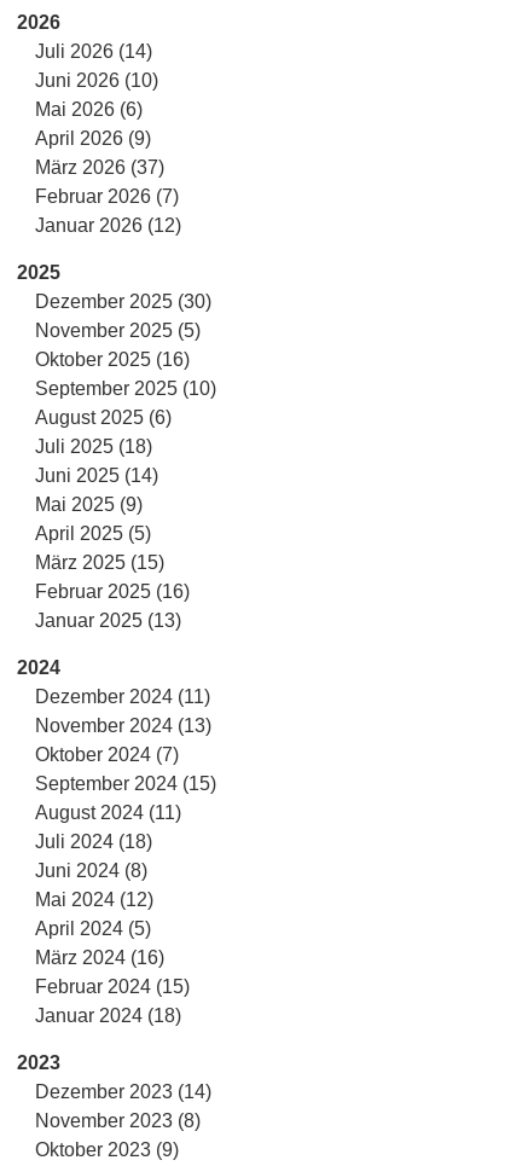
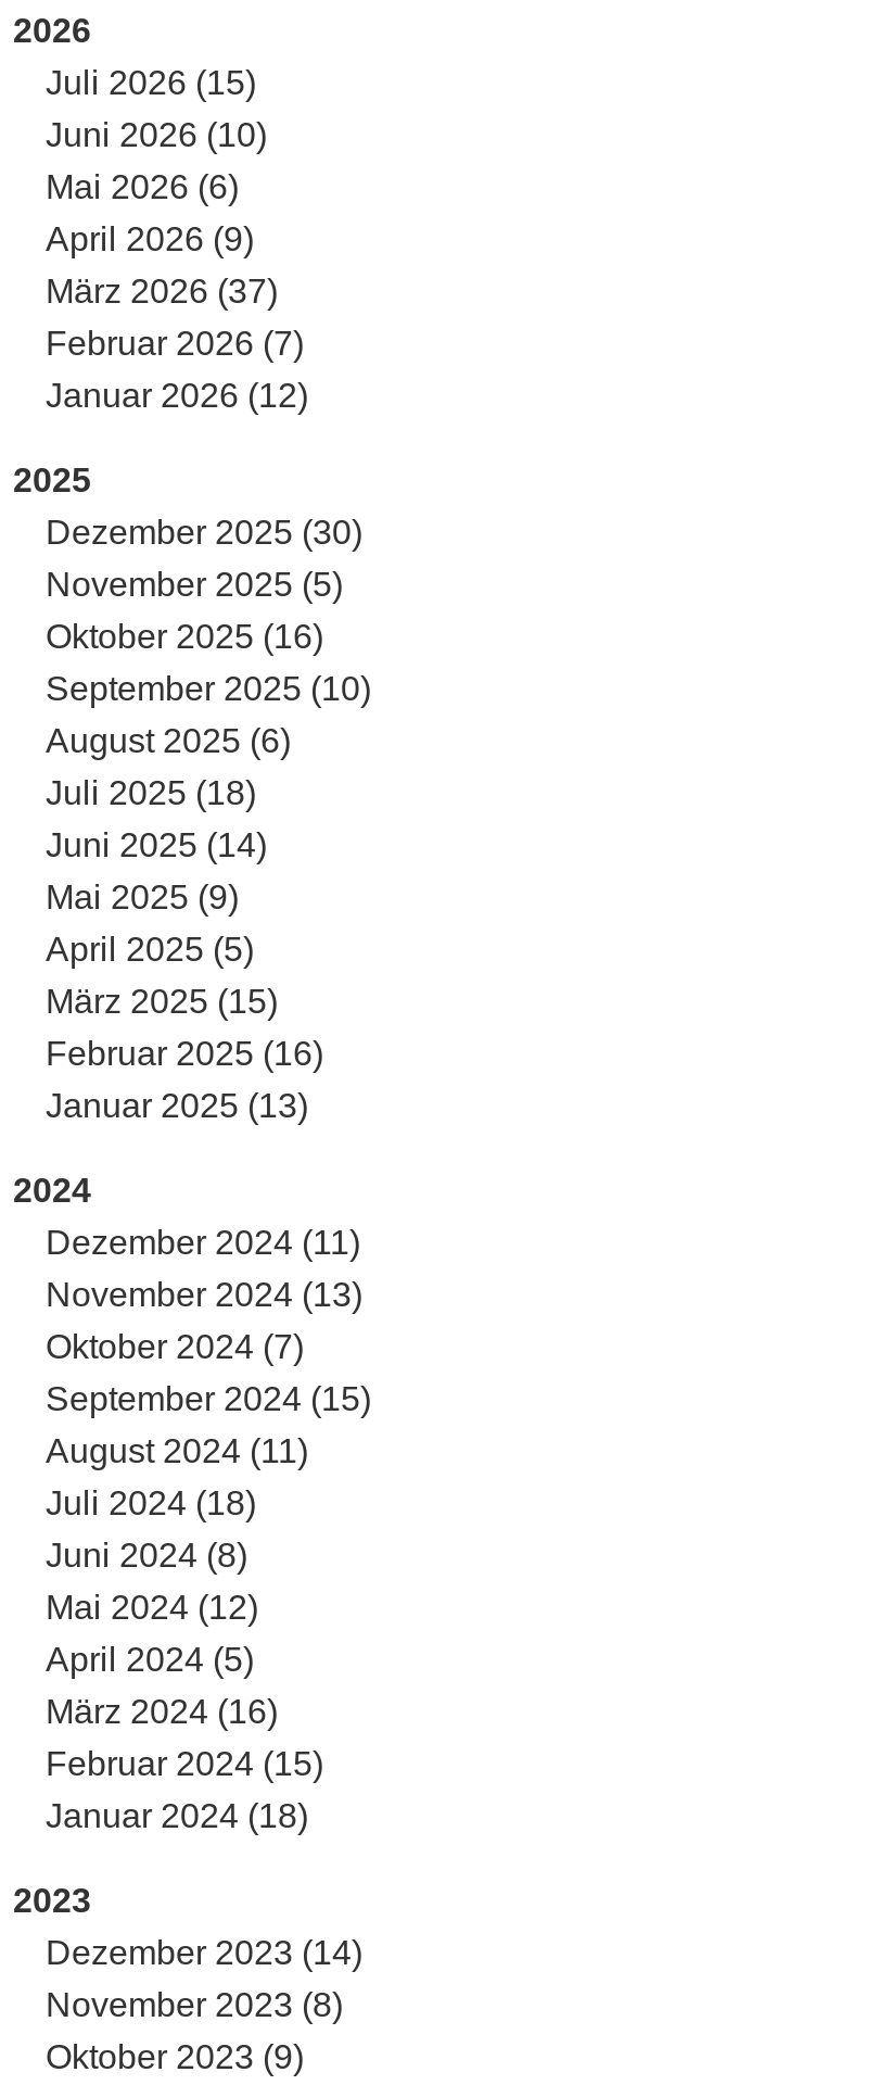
- Juli 2026 (14)
+ Juli 2026 (15)
